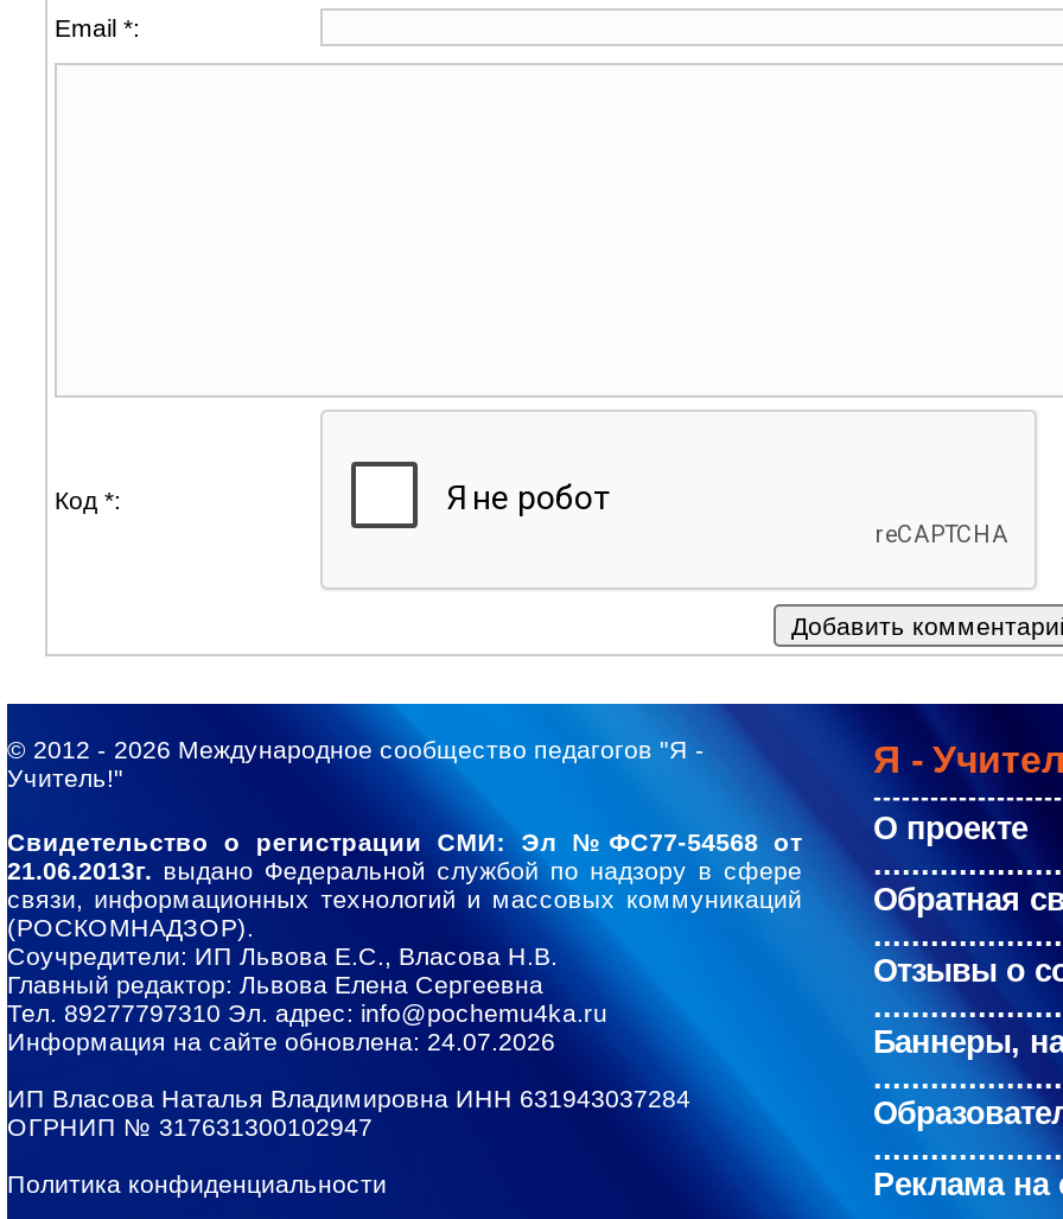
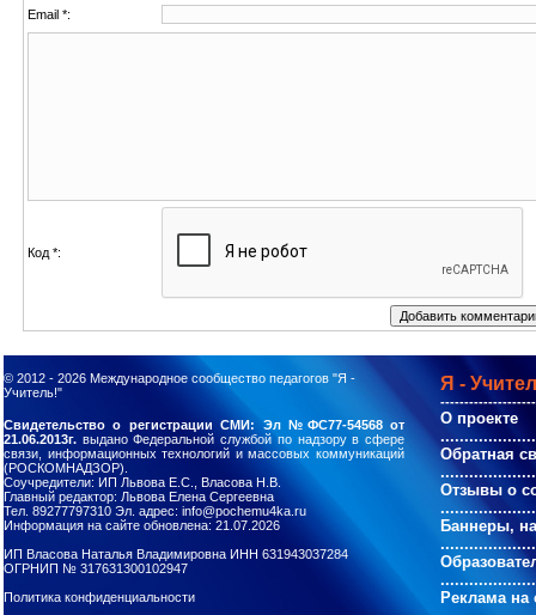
- Информация на сайте обновлена: 24.07.2026
+ Информация на сайте обновлена: 21.07.2026
